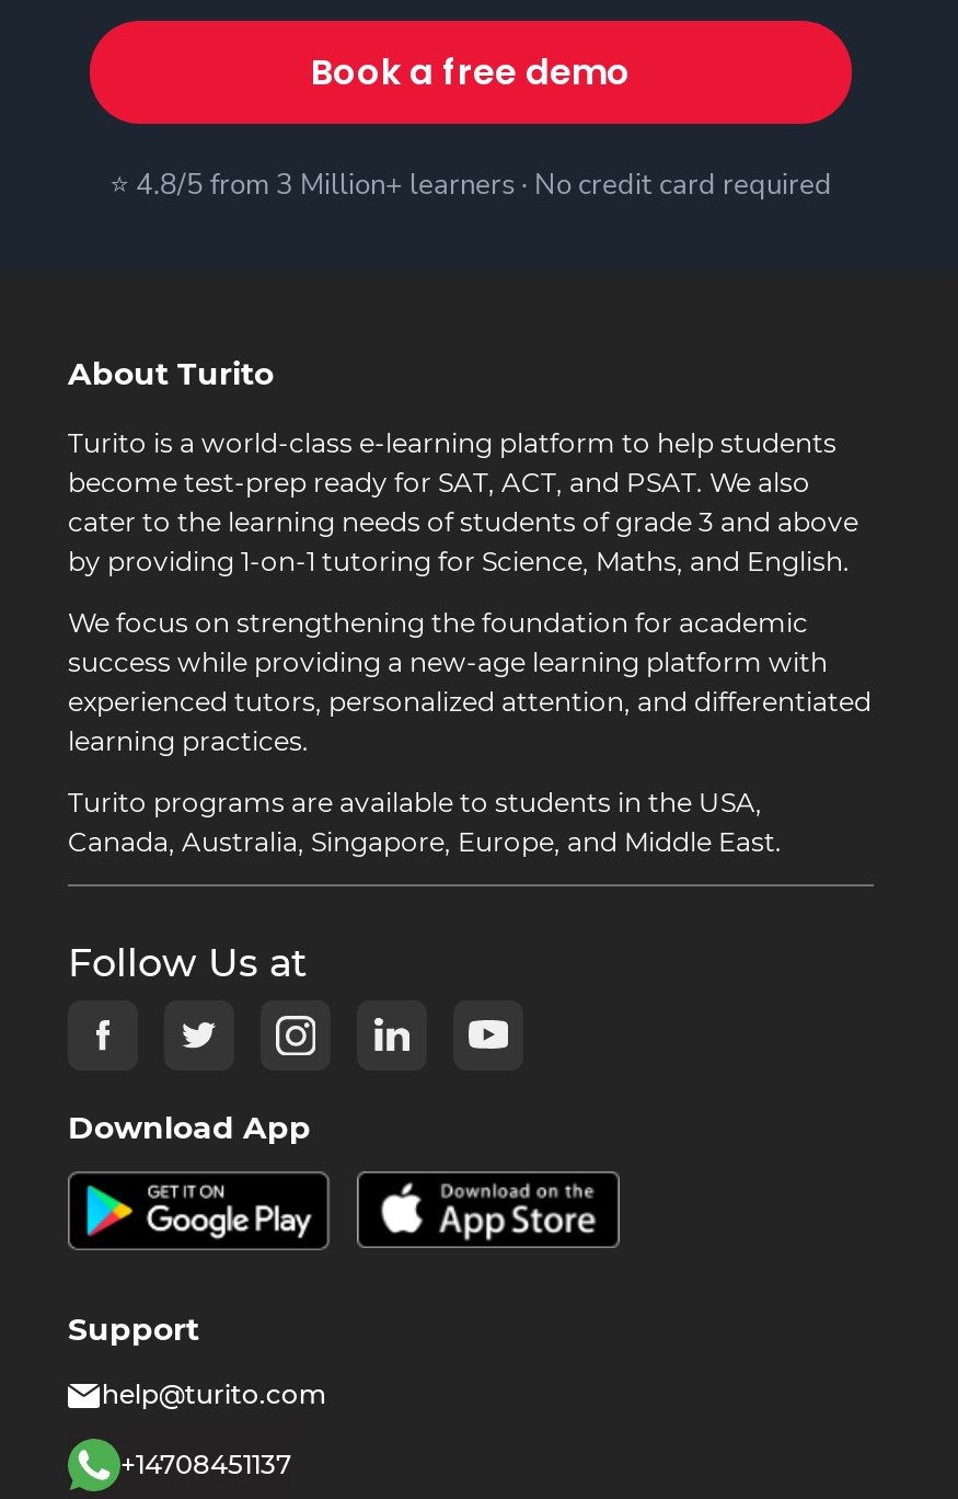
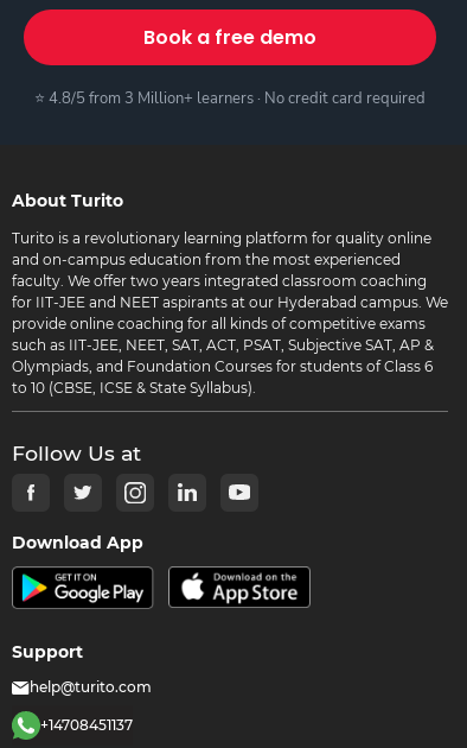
- Turito is a world-class e-learning platform to help students
- become test-prep ready for SAT, ACT, and PSAT. We also
- cater to the learning needs of students of grade 3 and above
- by providing 1-on-1 tutoring for Science, Maths, and English.
- We focus on strengthening the foundation for academic
- success while providing a new-age learning platform with
- experienced tutors, personalized attention, and differentiated
- learning practices.
- Turito programs are available to students in the USA,
- Canada, Australia, Singapore, Europe, and Middle East.
+ Turito is a revolutionary learning platform for quality online
+ and on-campus education from the most experienced
+ faculty. We offer two years integrated classroom coaching
+ for IIT-JEE and NEET aspirants at our Hyderabad campus. We
+ provide online coaching for all kinds of competitive exams
+ such as IIT-JEE, NEET, SAT, ACT, PSAT, Subjective SAT, AP &
+ Olympiads, and Foundation Courses for students of Class 6
+ to 10 (CBSE, ICSE & State Syllabus).
